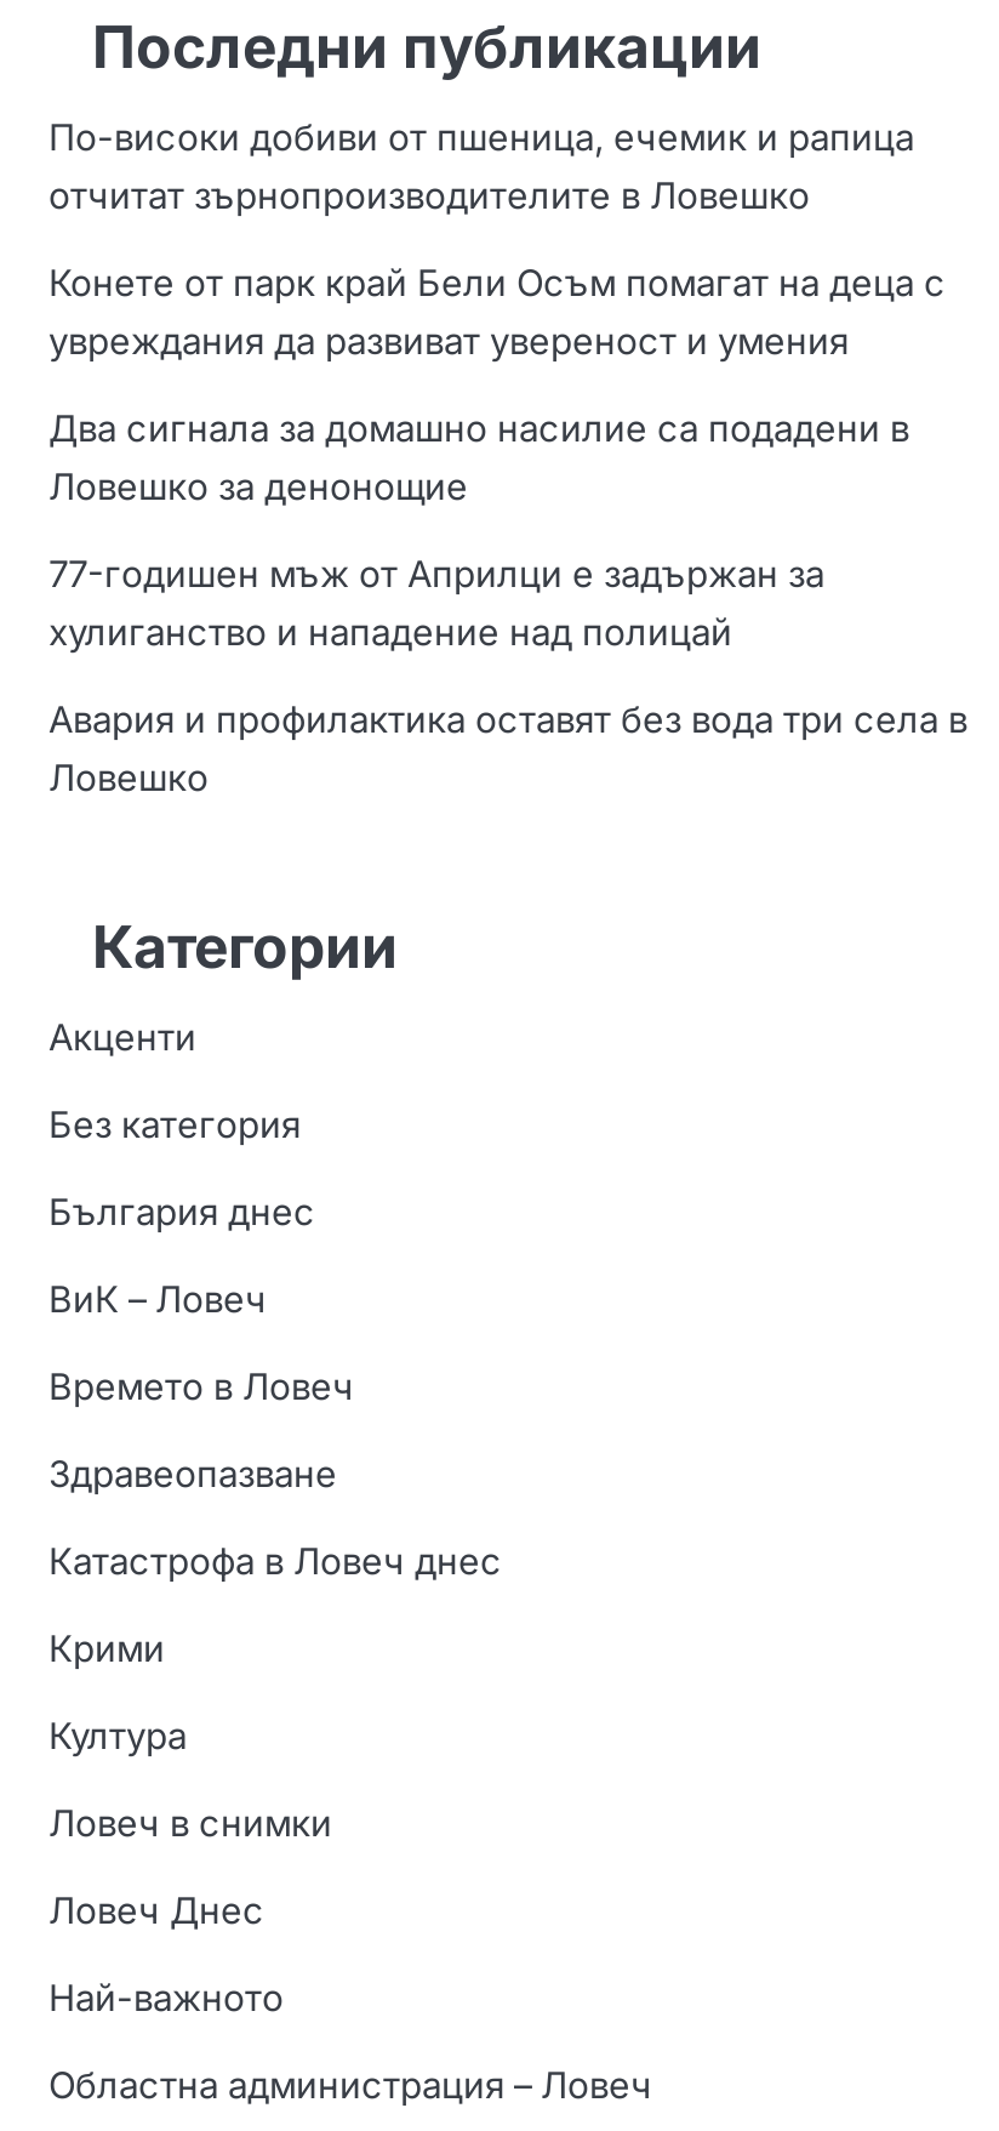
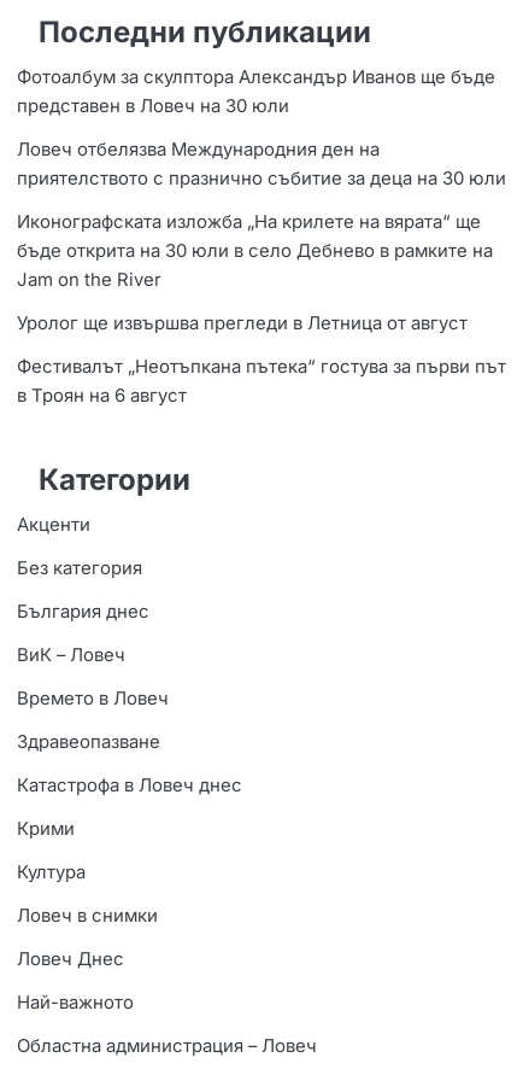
- По-високи добиви от пшеница, ечемик и рапица
- отчитат зърнопроизводителите в Ловешко
+ Фотоалбум за скулптора Александър Иванов ще бъде
+ представен в Ловеч на 30 юли

- Конете от парк край Бели Осъм помагат на деца с
- увреждания да развиват увереност и умения
+ Ловеч отбелязва Международния ден на
+ приятелството с празнично събитие за деца на 30 юли

- Два сигнала за домашно насилие са подадени в
- Ловешко за денонощие
+ Иконографската изложба „На крилете на вярата“ ще
+ бъде открита на 30 юли в село Дебнево в рамките на
+ Jam on the River

- 77-годишен мъж от Априлци е задържан за
- хулиганство и нападение над полицай
+ Уролог ще извършва прегледи в Летница от август

- Авария и профилактика оставят без вода три села в
- Ловешко
+ Фестивалът „Неотъпкана пътека“ гостува за първи път
+ в Троян на 6 август
